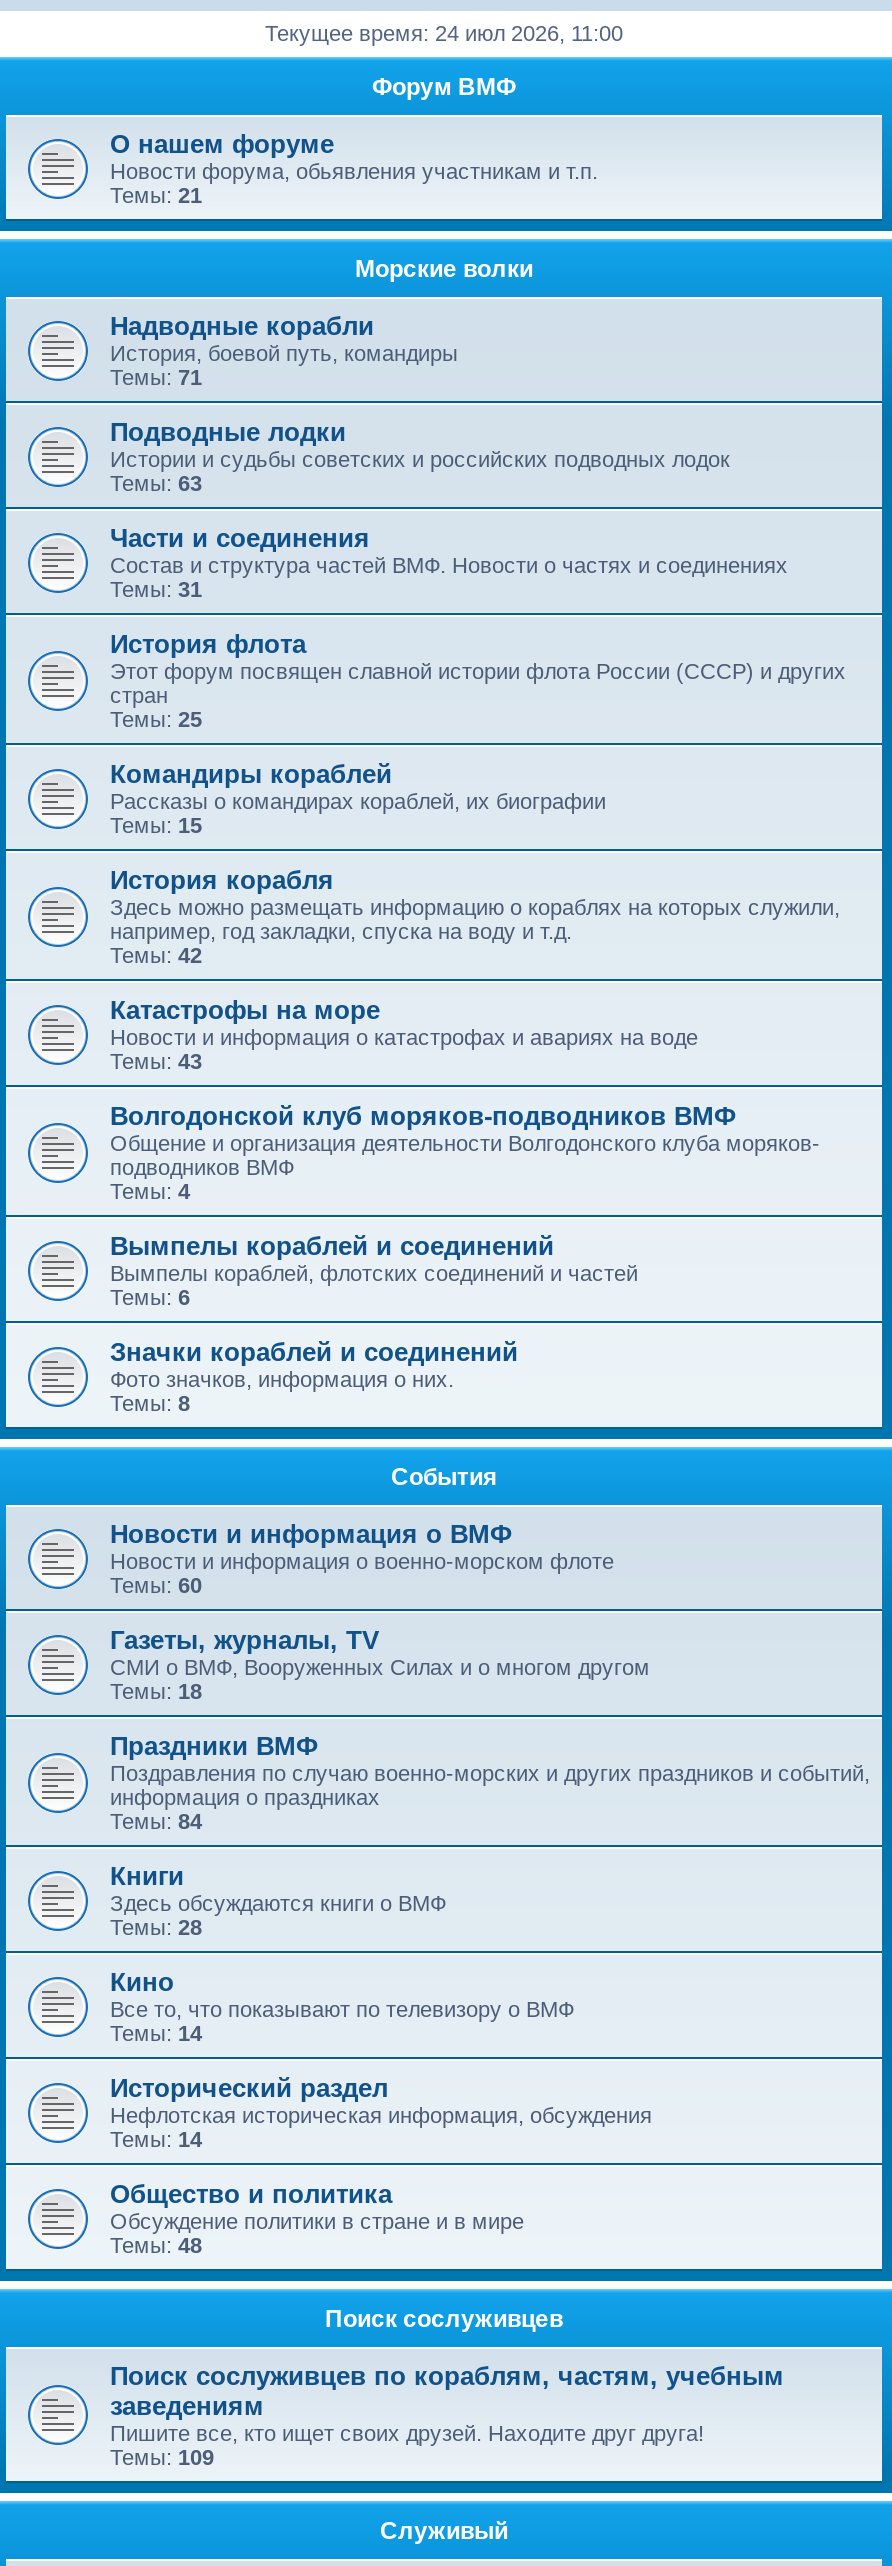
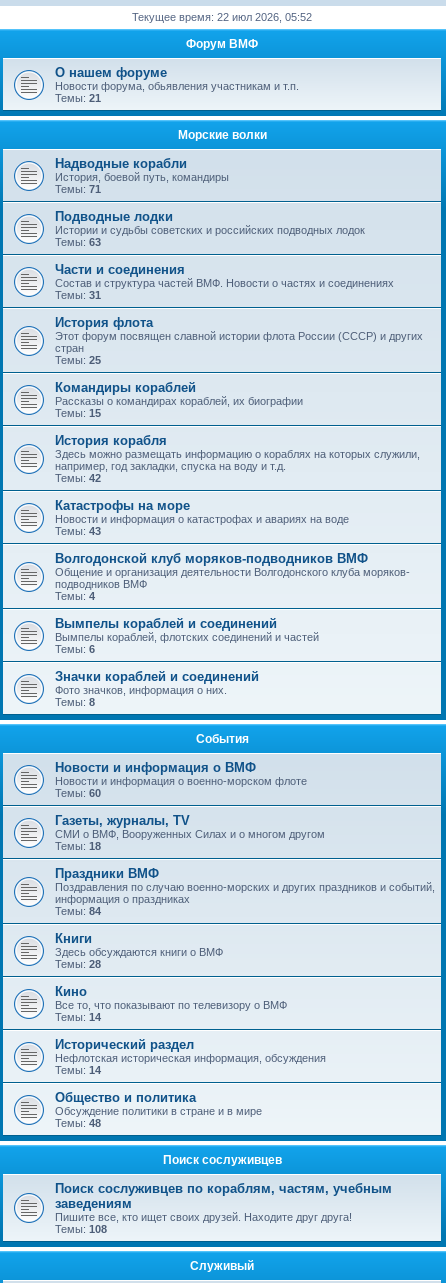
- Текущее время: 24 июл 2026, 11:00
+ Текущее время: 22 июл 2026, 05:52

- Темы: 109
+ Темы: 108
